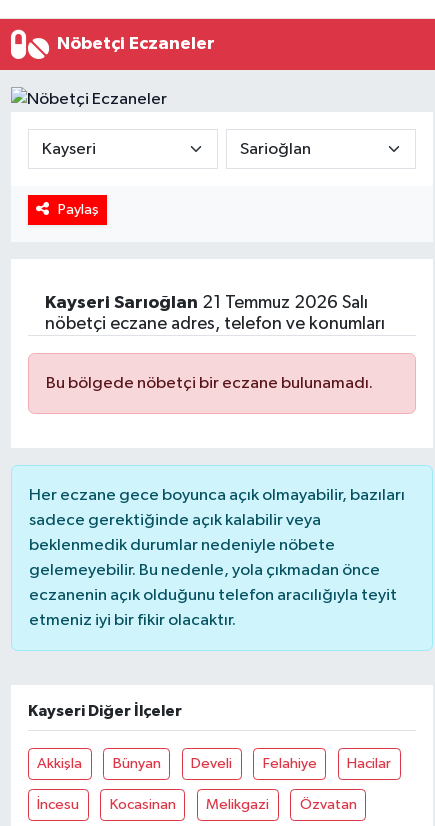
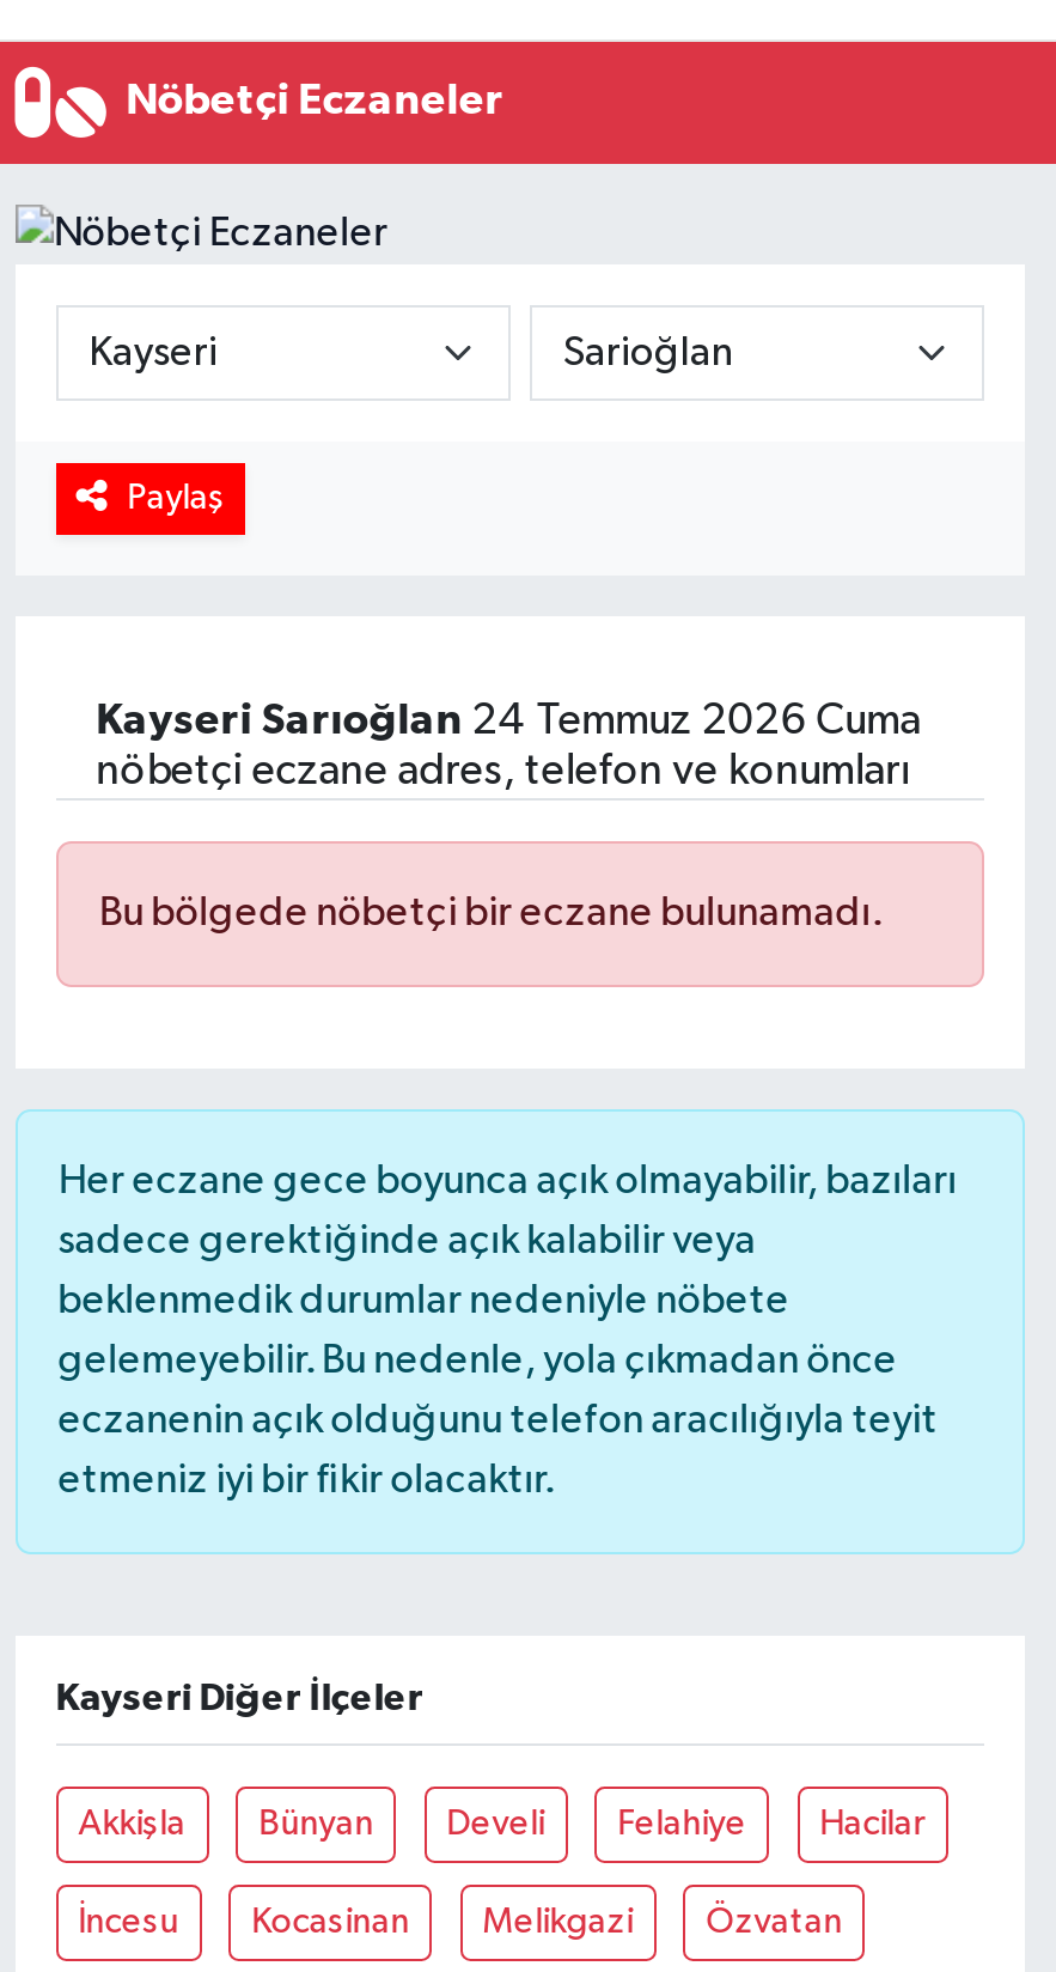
- Kayseri Sarıoğlan 21 Temmuz 2026 Salı
+ Kayseri Sarıoğlan 24 Temmuz 2026 Cuma
